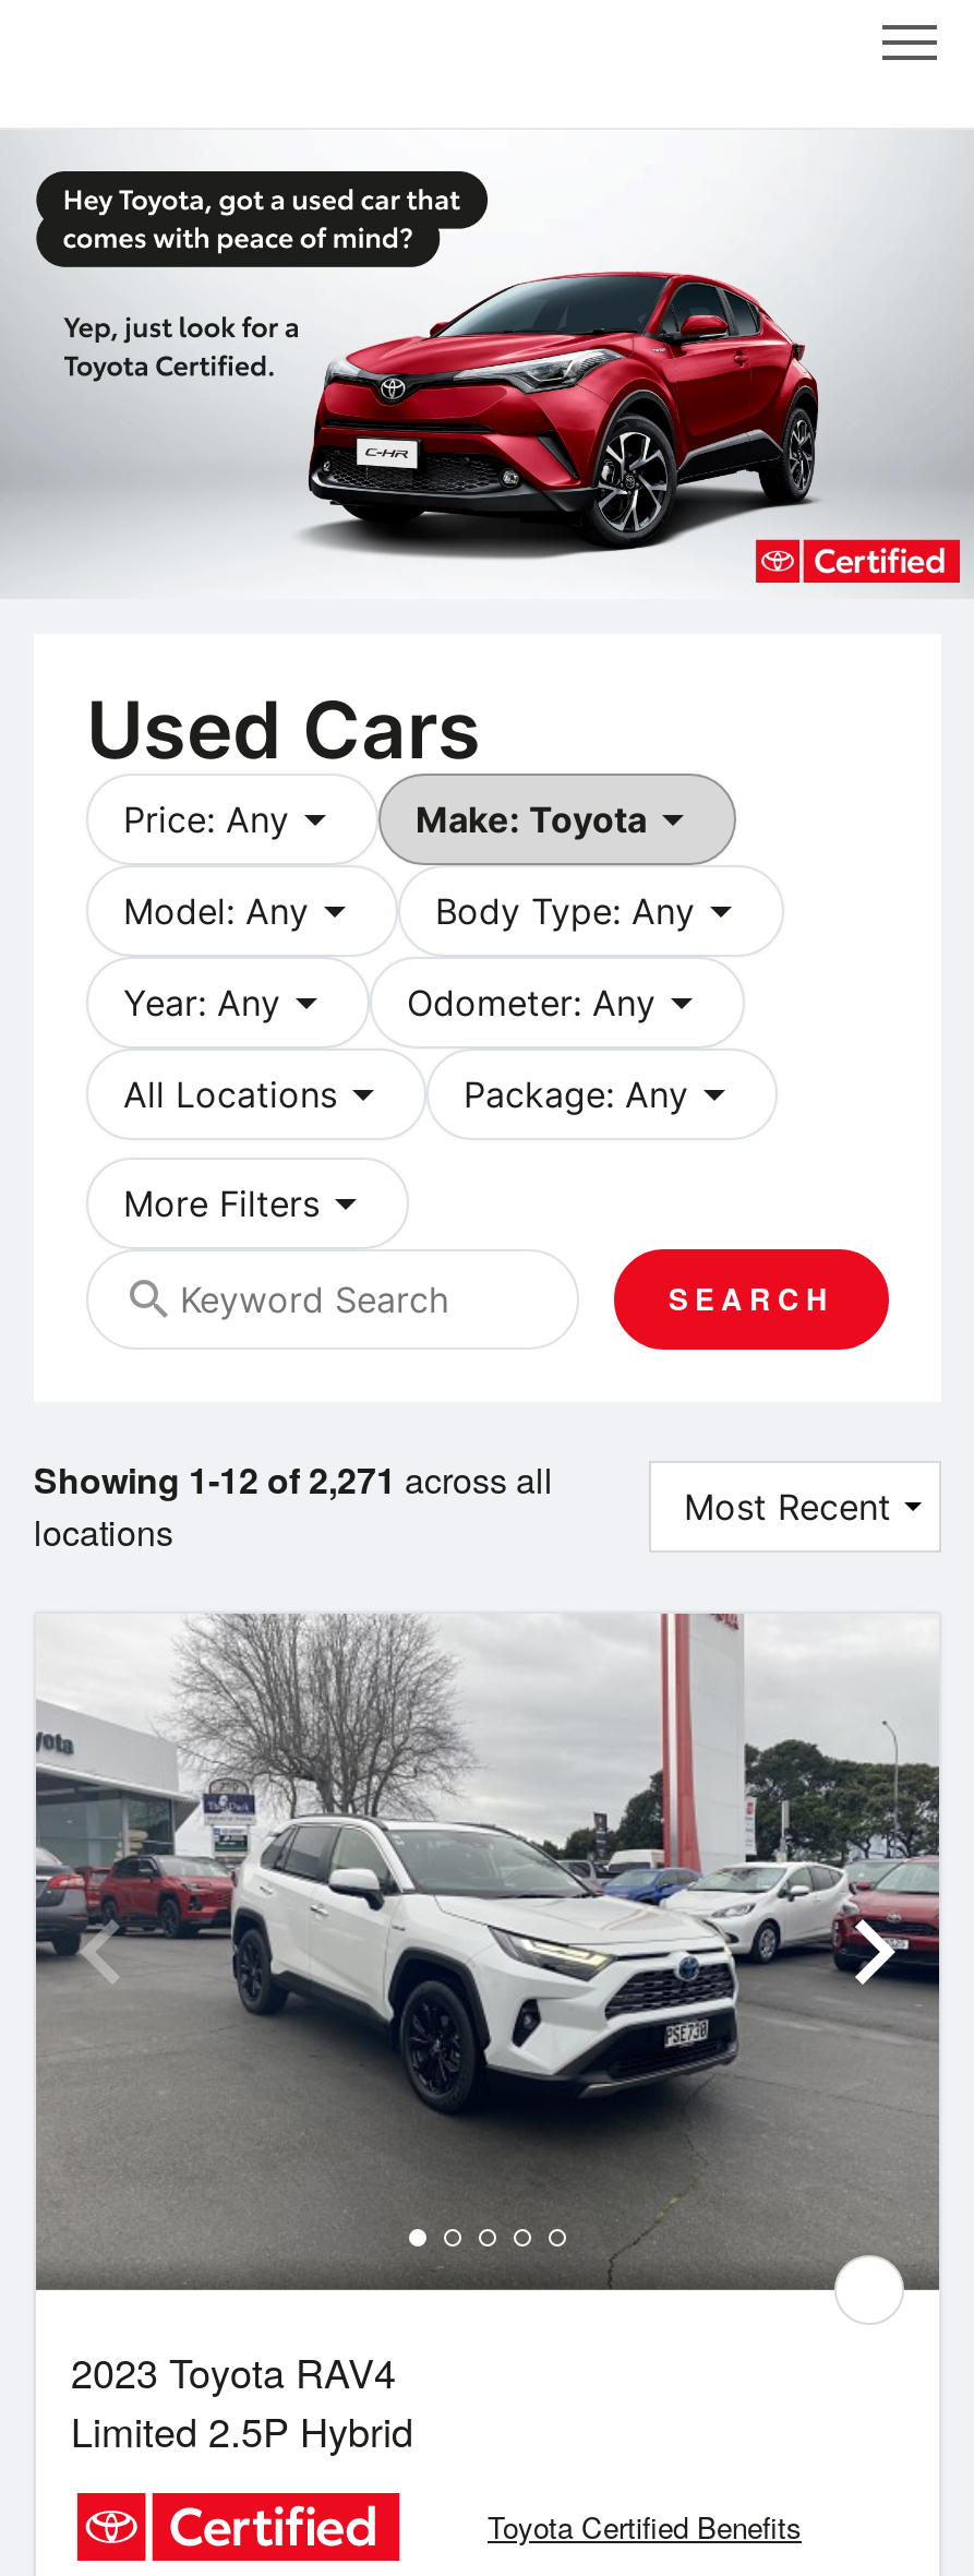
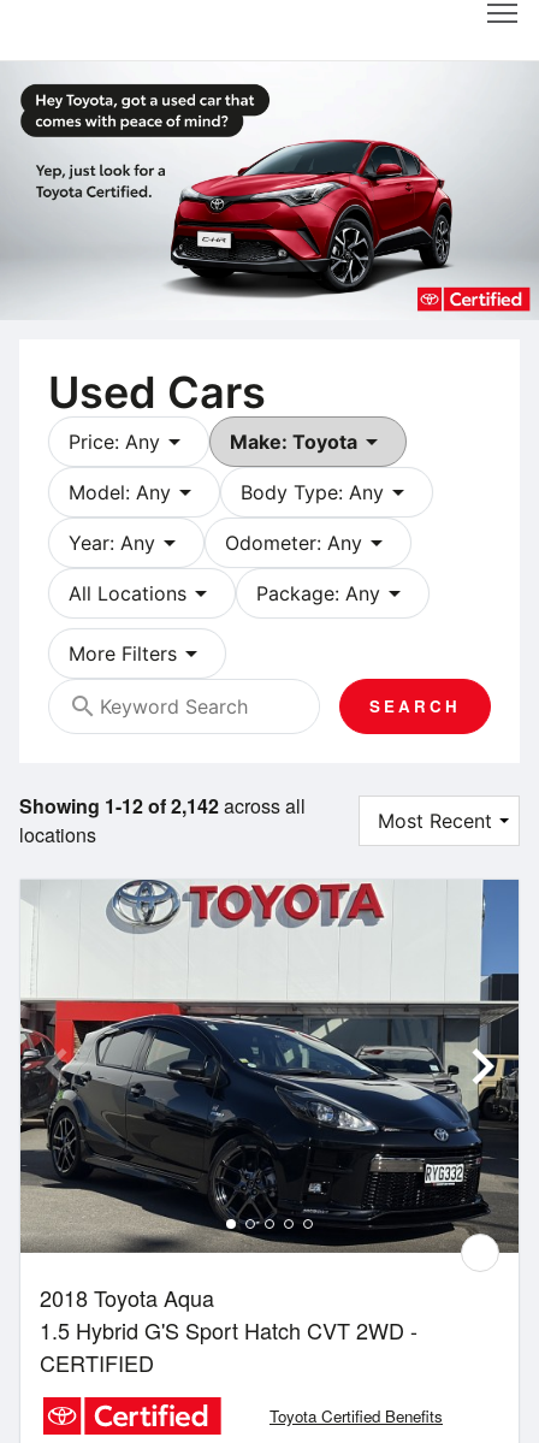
- Showing 1-12 of 2,271 across all
+ Showing 1-12 of 2,142 across all

- [image]
- 2023 Toyota RAV4
- Limited 2.5P Hybrid
+ [image]
+ 2018 Toyota Aqua
+ 1.5 Hybrid G'S Sport Hatch CVT 2WD -
+ CERTIFIED
